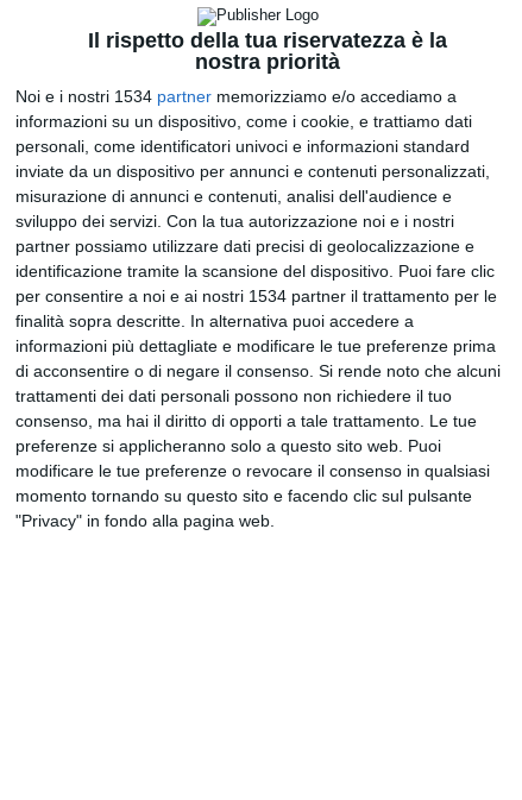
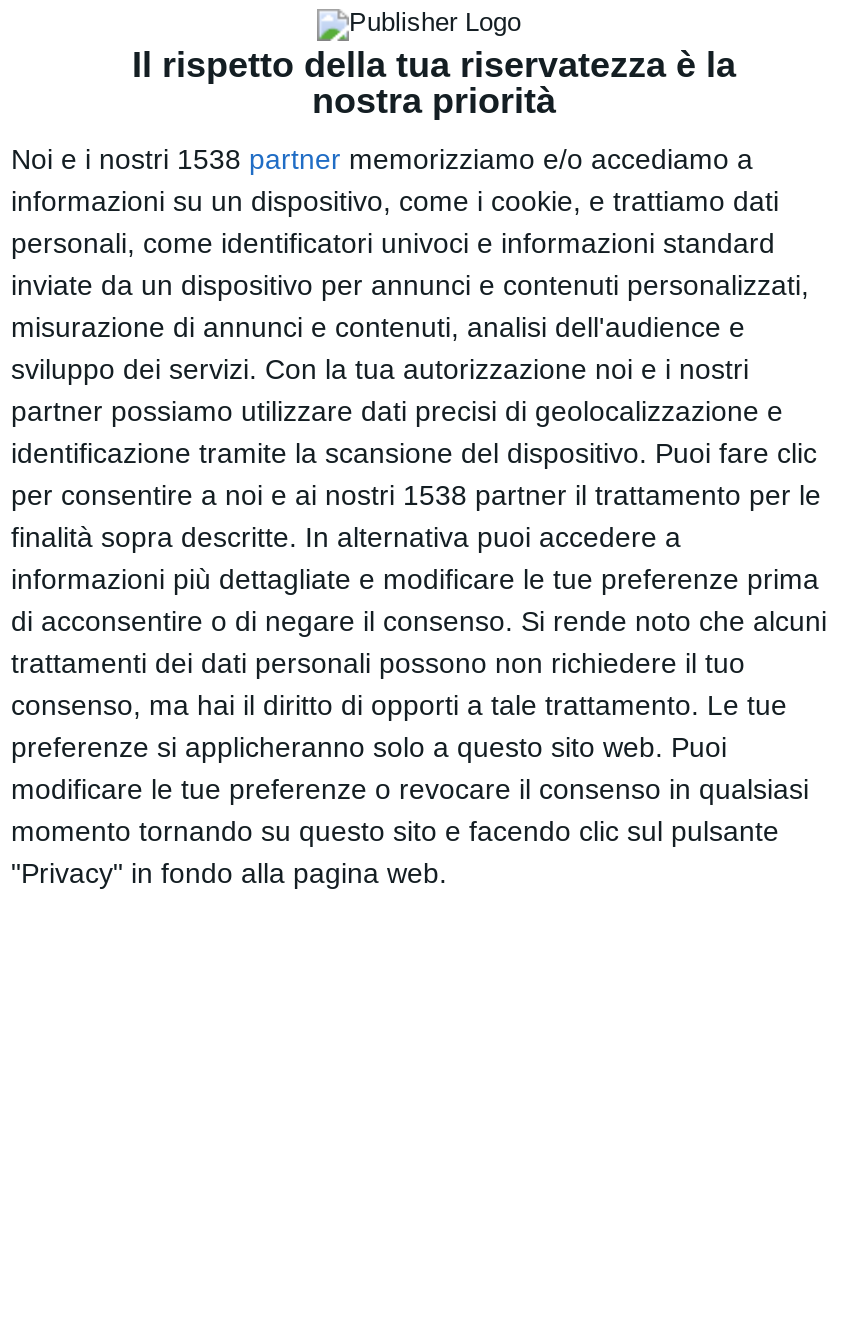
- Noi e i nostri 1534 partner memorizziamo e/o accediamo a
+ Noi e i nostri 1538 partner memorizziamo e/o accediamo a

- per consentire a noi e ai nostri 1534 partner il trattamento per le
+ per consentire a noi e ai nostri 1538 partner il trattamento per le
